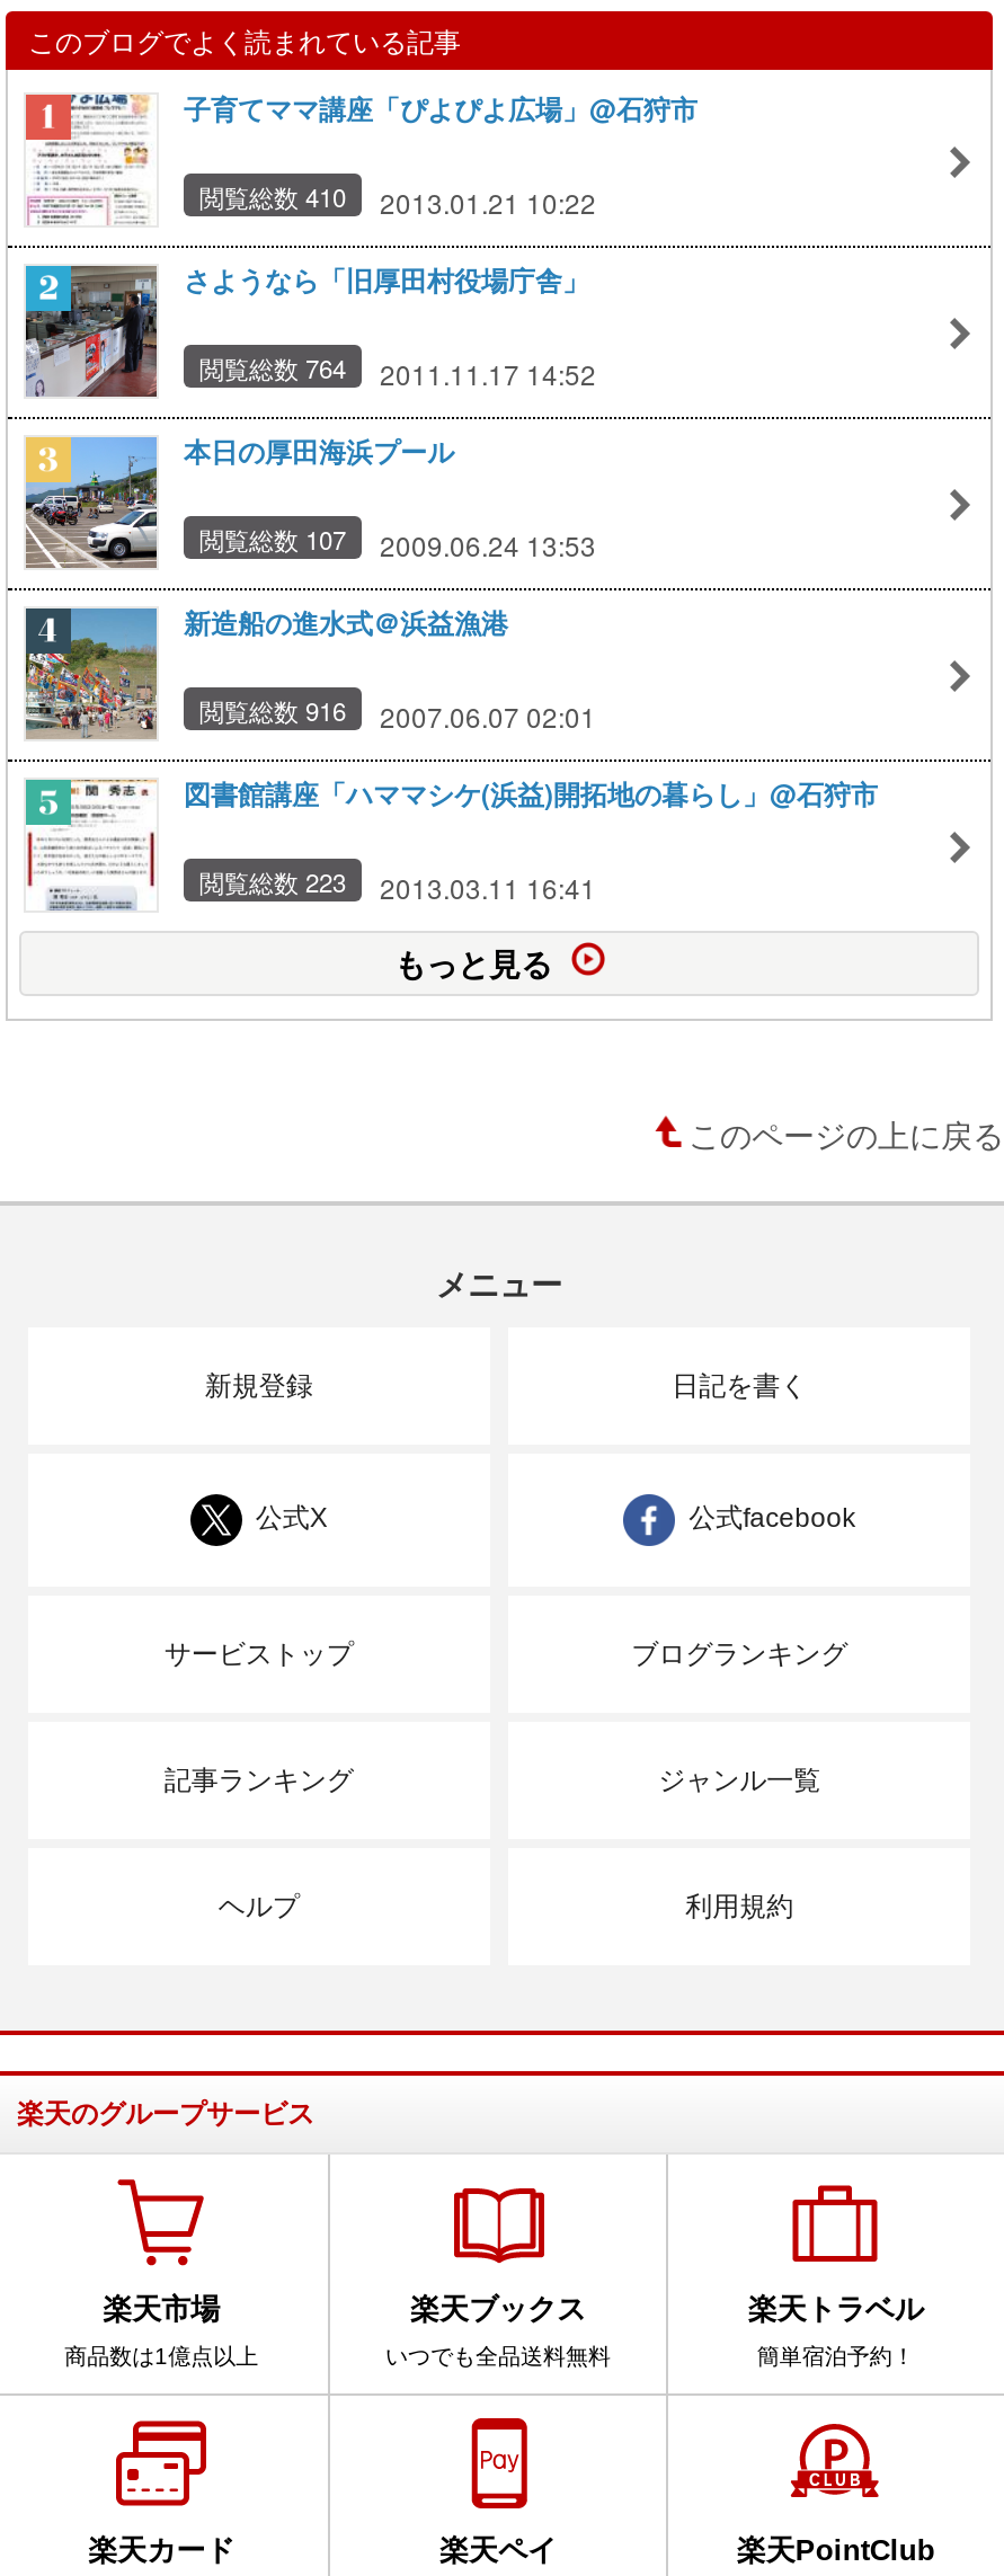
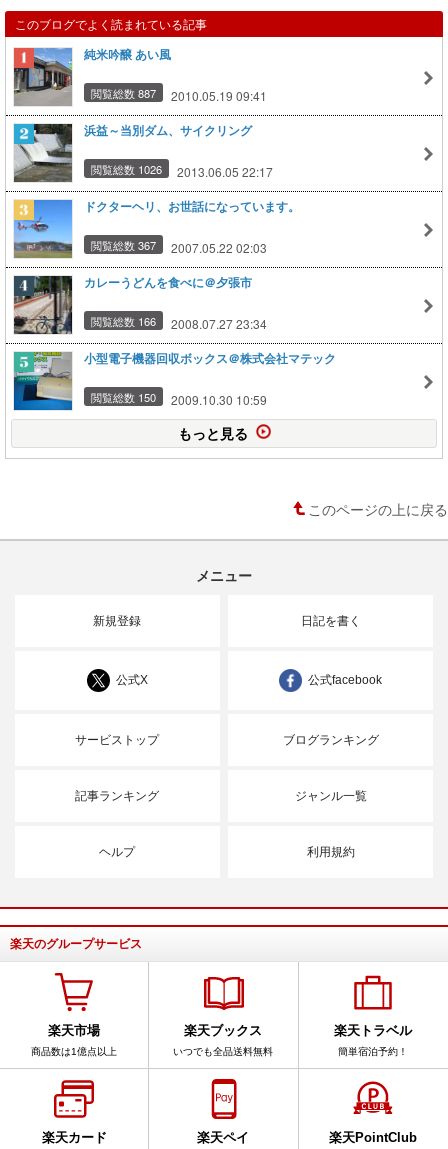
- [image]
- 子育てママ講座「ぴよぴよ広場」@石狩市
+ [image]
+ 純米吟醸 あい風

- 閲覧総数 410
- 2013.01.21 10:22
+ 閲覧総数 887
+ 2010.05.19 09:41

- [image]
- さようなら「旧厚田村役場庁舎」
+ [image]
+ 浜益～当別ダム、サイクリング

- 閲覧総数 764
- 2011.11.17 14:52
+ 閲覧総数 1026
+ 2013.06.05 22:17

- [image]
- 本日の厚田海浜プール
+ [image]
+ ドクターヘリ、お世話になっています。

- 閲覧総数 107
- 2009.06.24 13:53
+ 閲覧総数 367
+ 2007.05.22 02:03

- [image]
- 新造船の進水式＠浜益漁港
+ [image]
+ カレーうどんを食べに＠夕張市

- 閲覧総数 916
- 2007.06.07 02:01
+ 閲覧総数 166
+ 2008.07.27 23:34

- [image]
- 図書館講座「ハママシケ(浜益)開拓地の暮らし」@石狩市
+ [image]
+ 小型電子機器回収ボックス＠株式会社マテック

- 閲覧総数 223
- 2013.03.11 16:41
+ 閲覧総数 150
+ 2009.10.30 10:59
